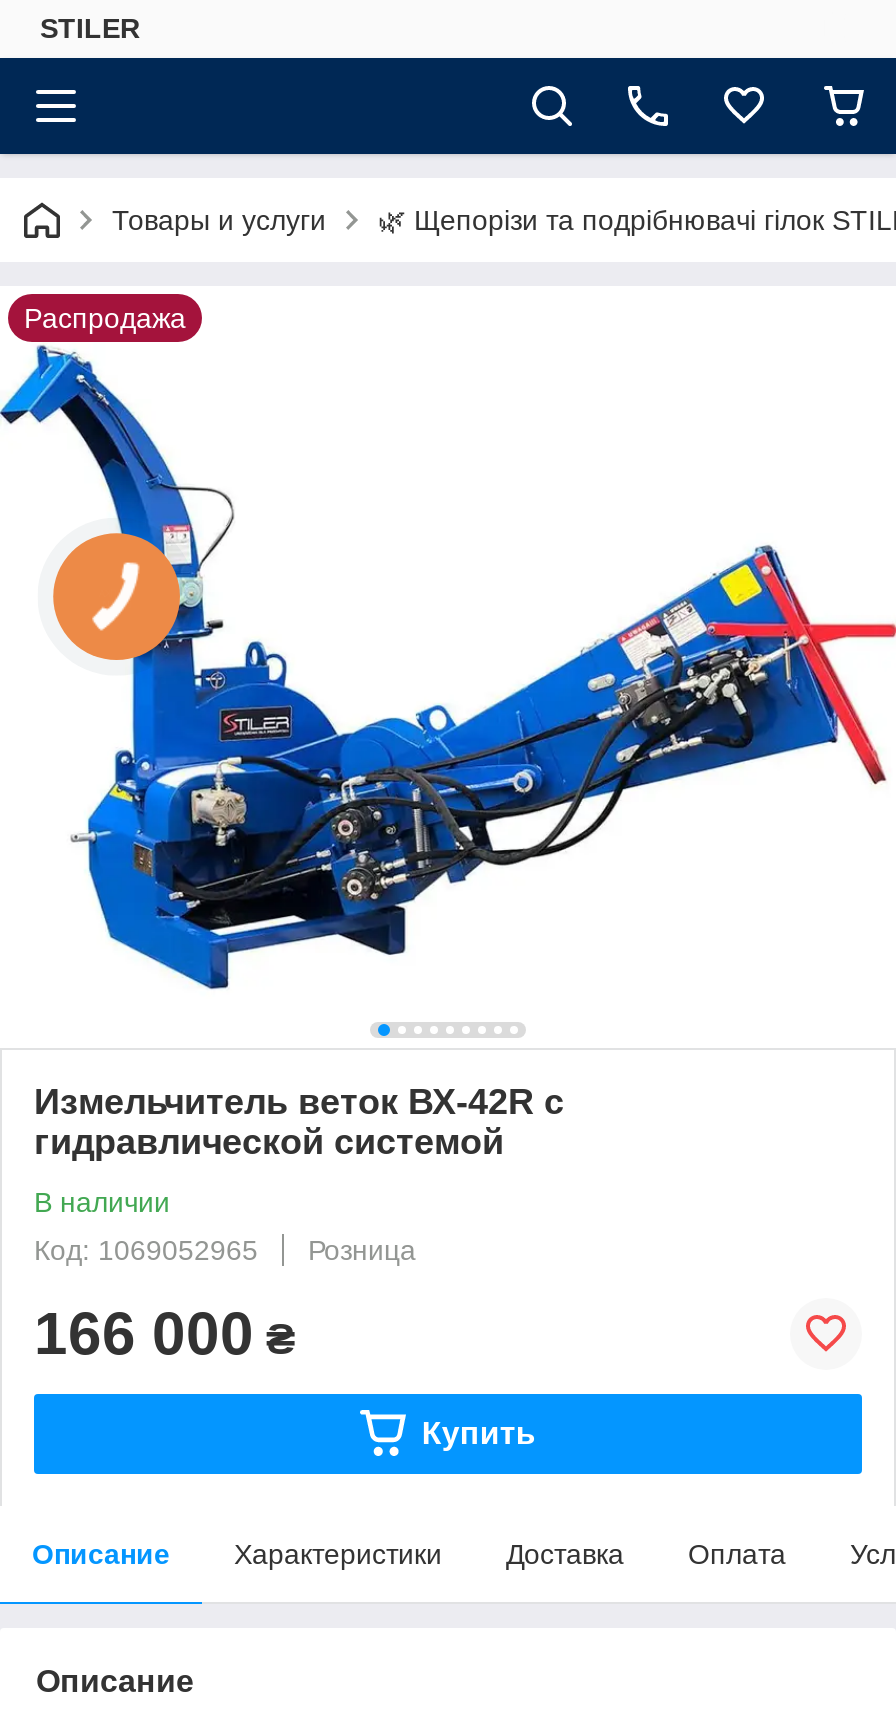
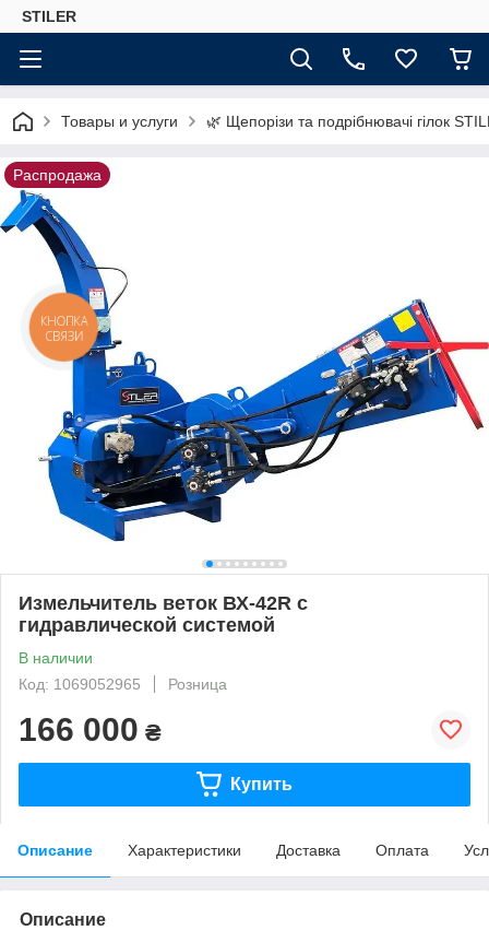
+ КНОПКА
+ СВЯЗИ
